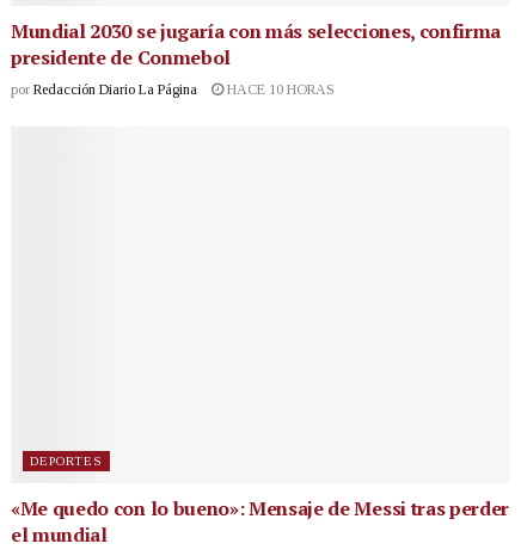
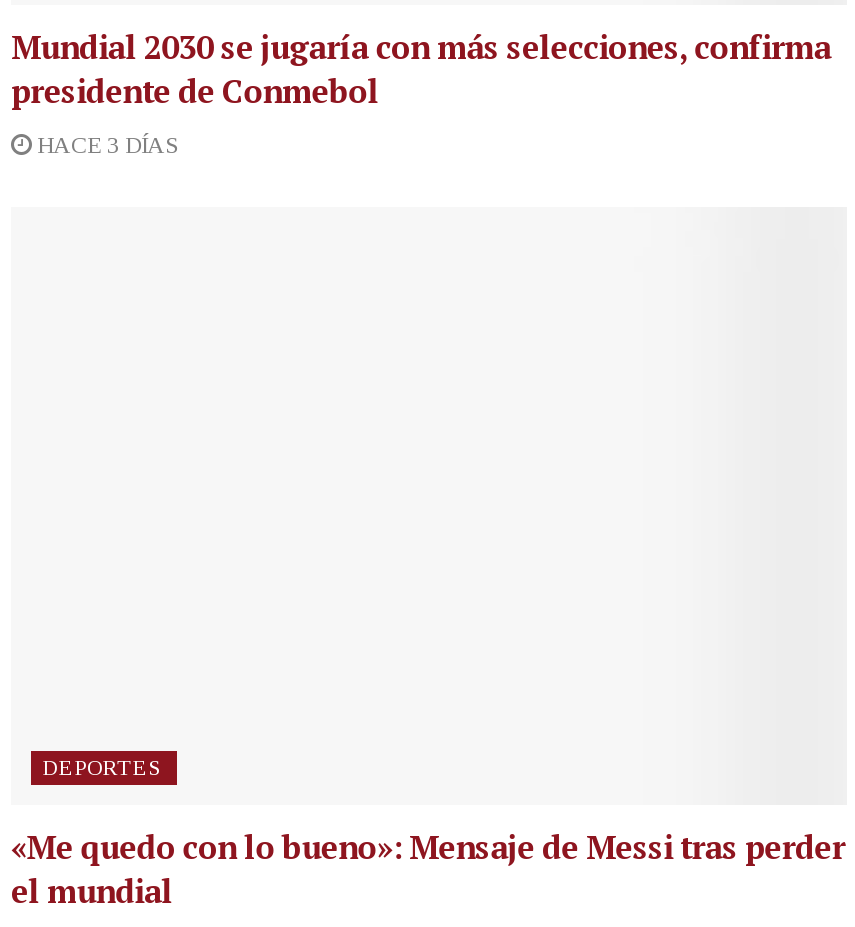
- por Redacción Diario La Página
- HACE 10 HORAS
+ HACE 3 DÍAS
